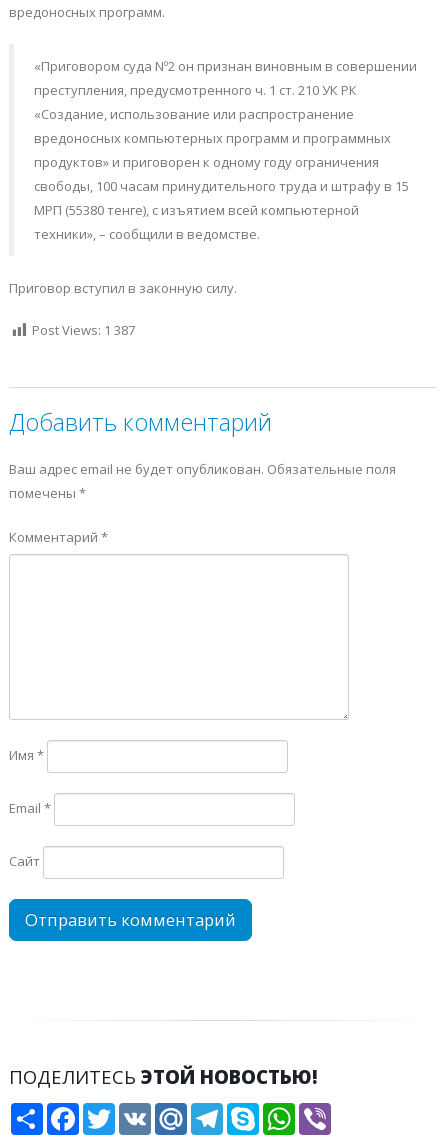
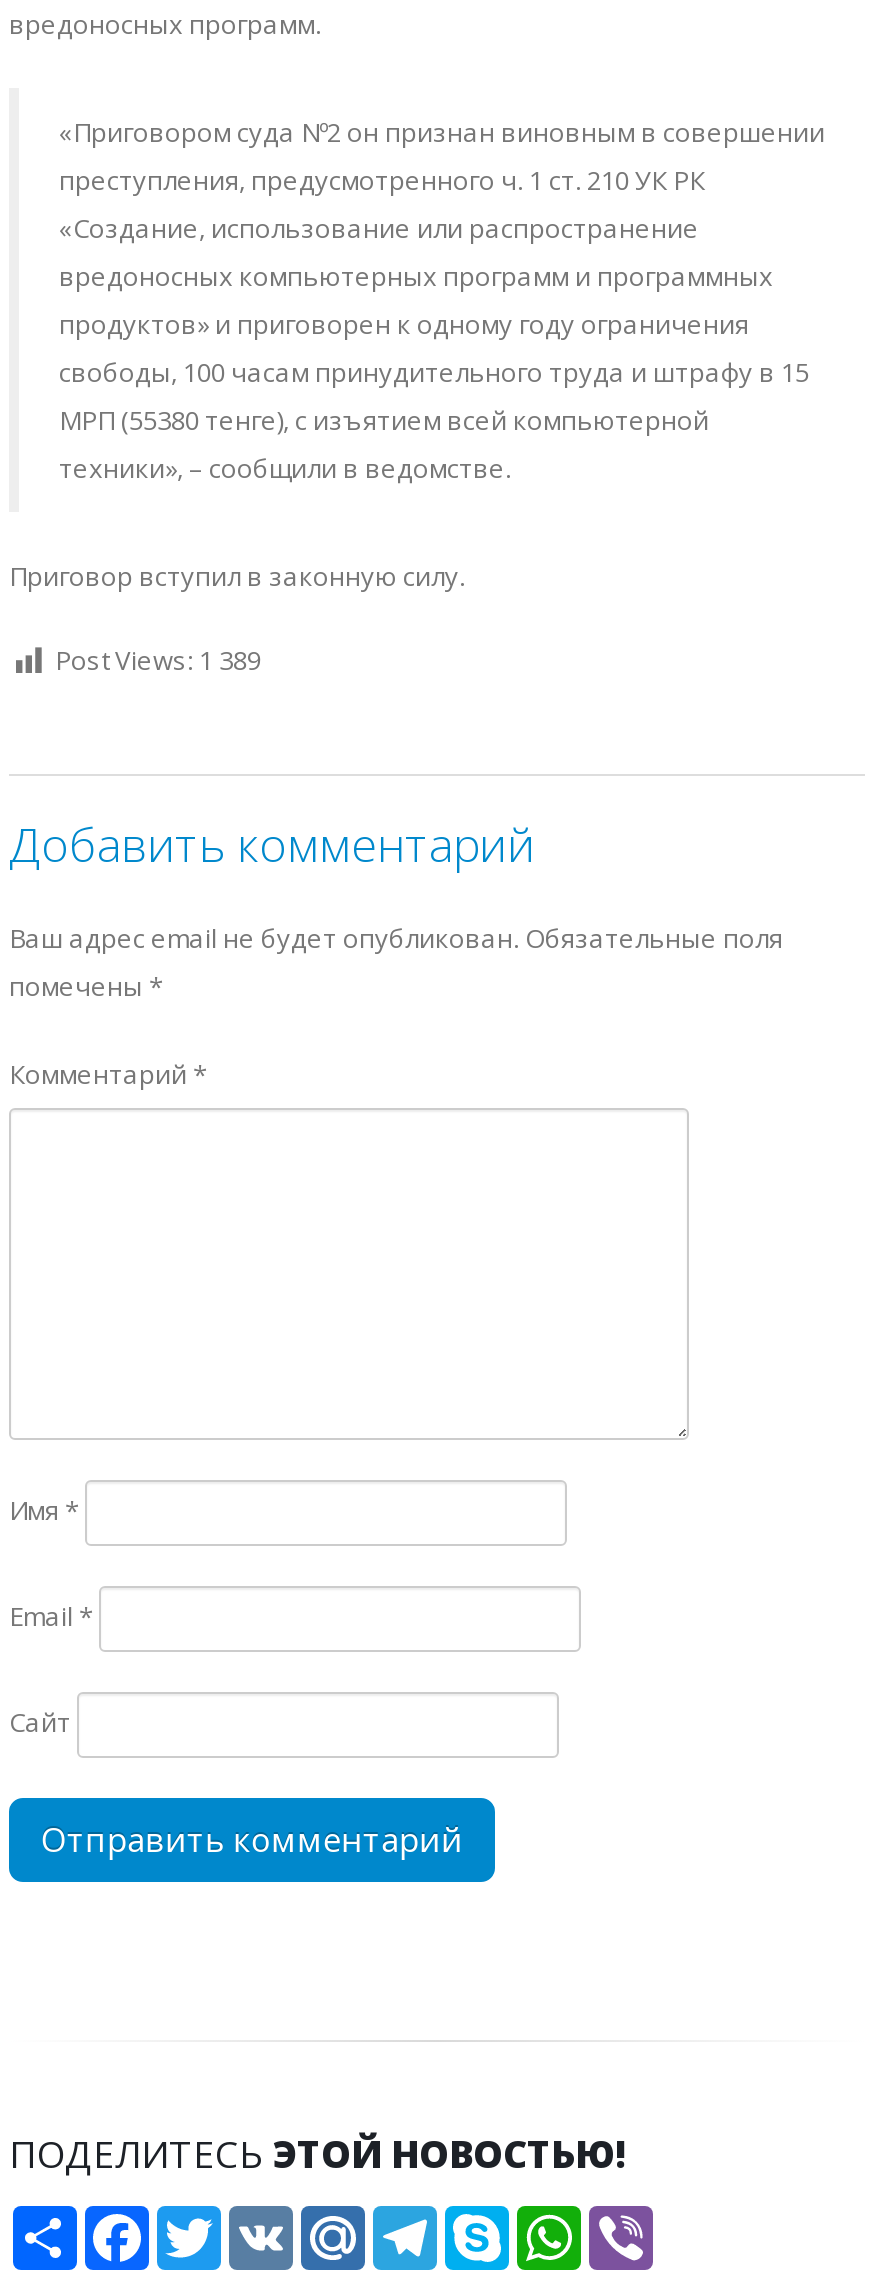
- Post Views: 1 387
+ Post Views: 1 389
